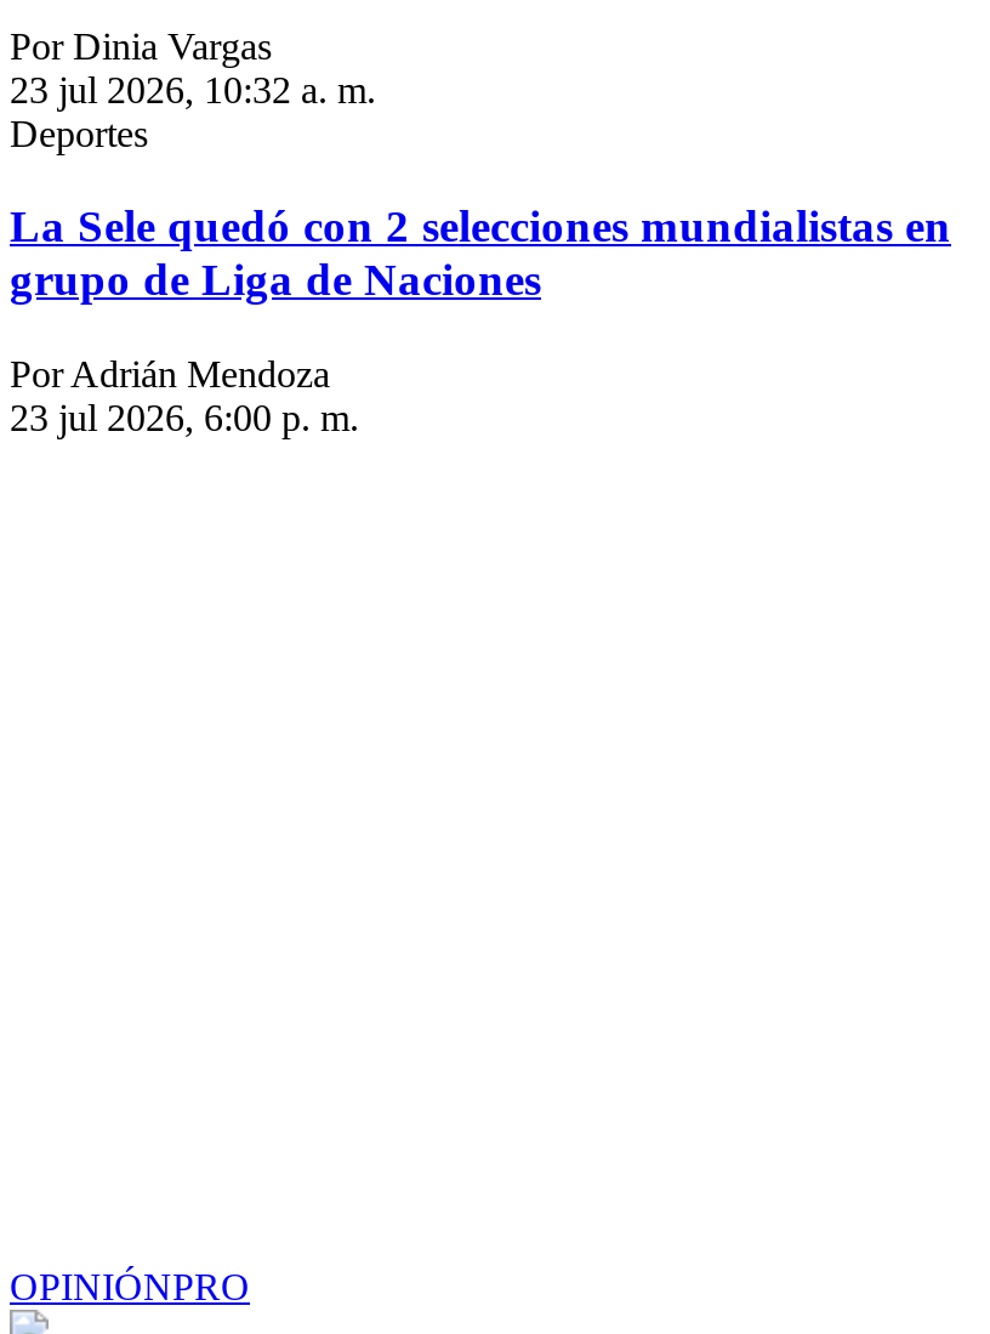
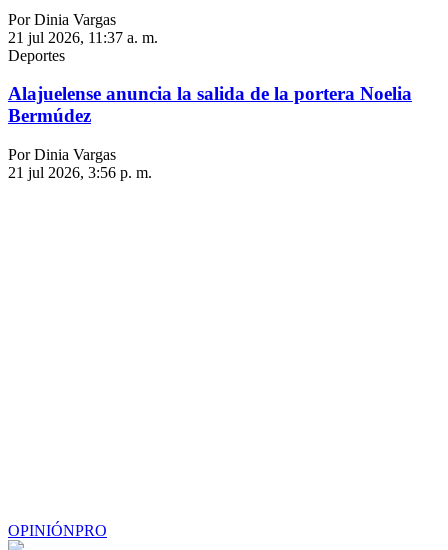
- 23 jul 2026, 10:32 a. m.
+ 21 jul 2026, 11:37 a. m.

- La Sele quedó con 2 selecciones mundialistas en
- grupo de Liga de Naciones
+ Alajuelense anuncia la salida de la portera Noelia
+ Bermúdez

- Por Adrián Mendoza
- 23 jul 2026, 6:00 p. m.
+ Por Dinia Vargas
+ 21 jul 2026, 3:56 p. m.
